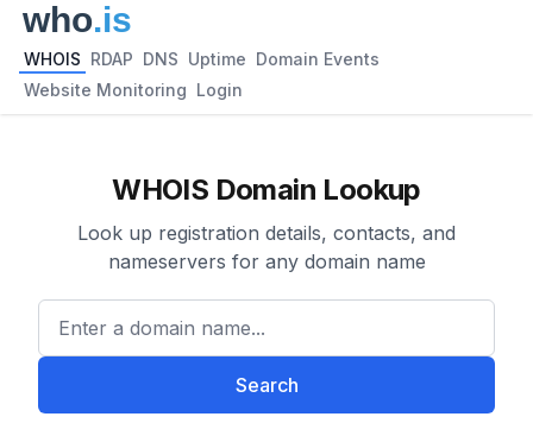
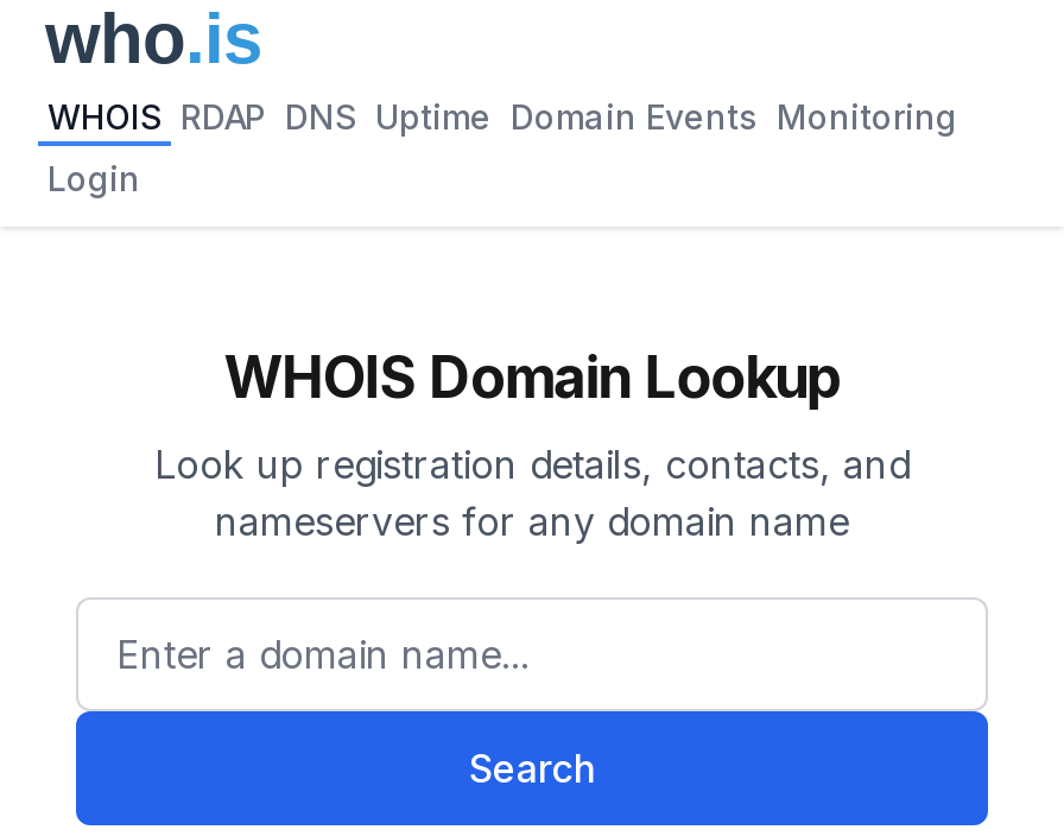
- WHOIS RDAP DNS Uptime Domain Events
+ WHOIS RDAP DNS Uptime Domain Events Monitoring

- Website Monitoring Login
+ Login
